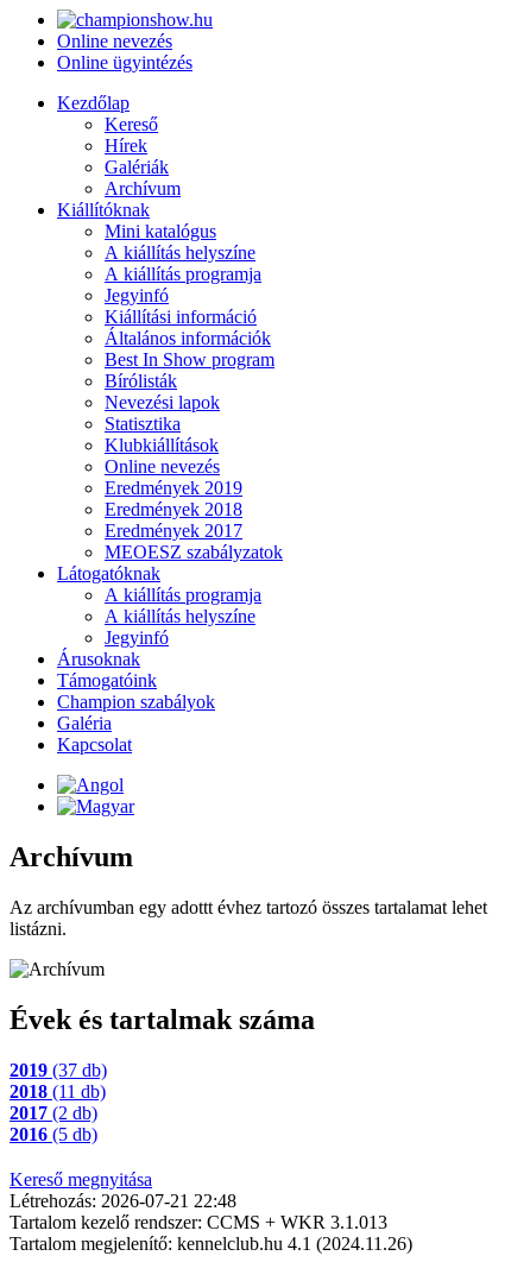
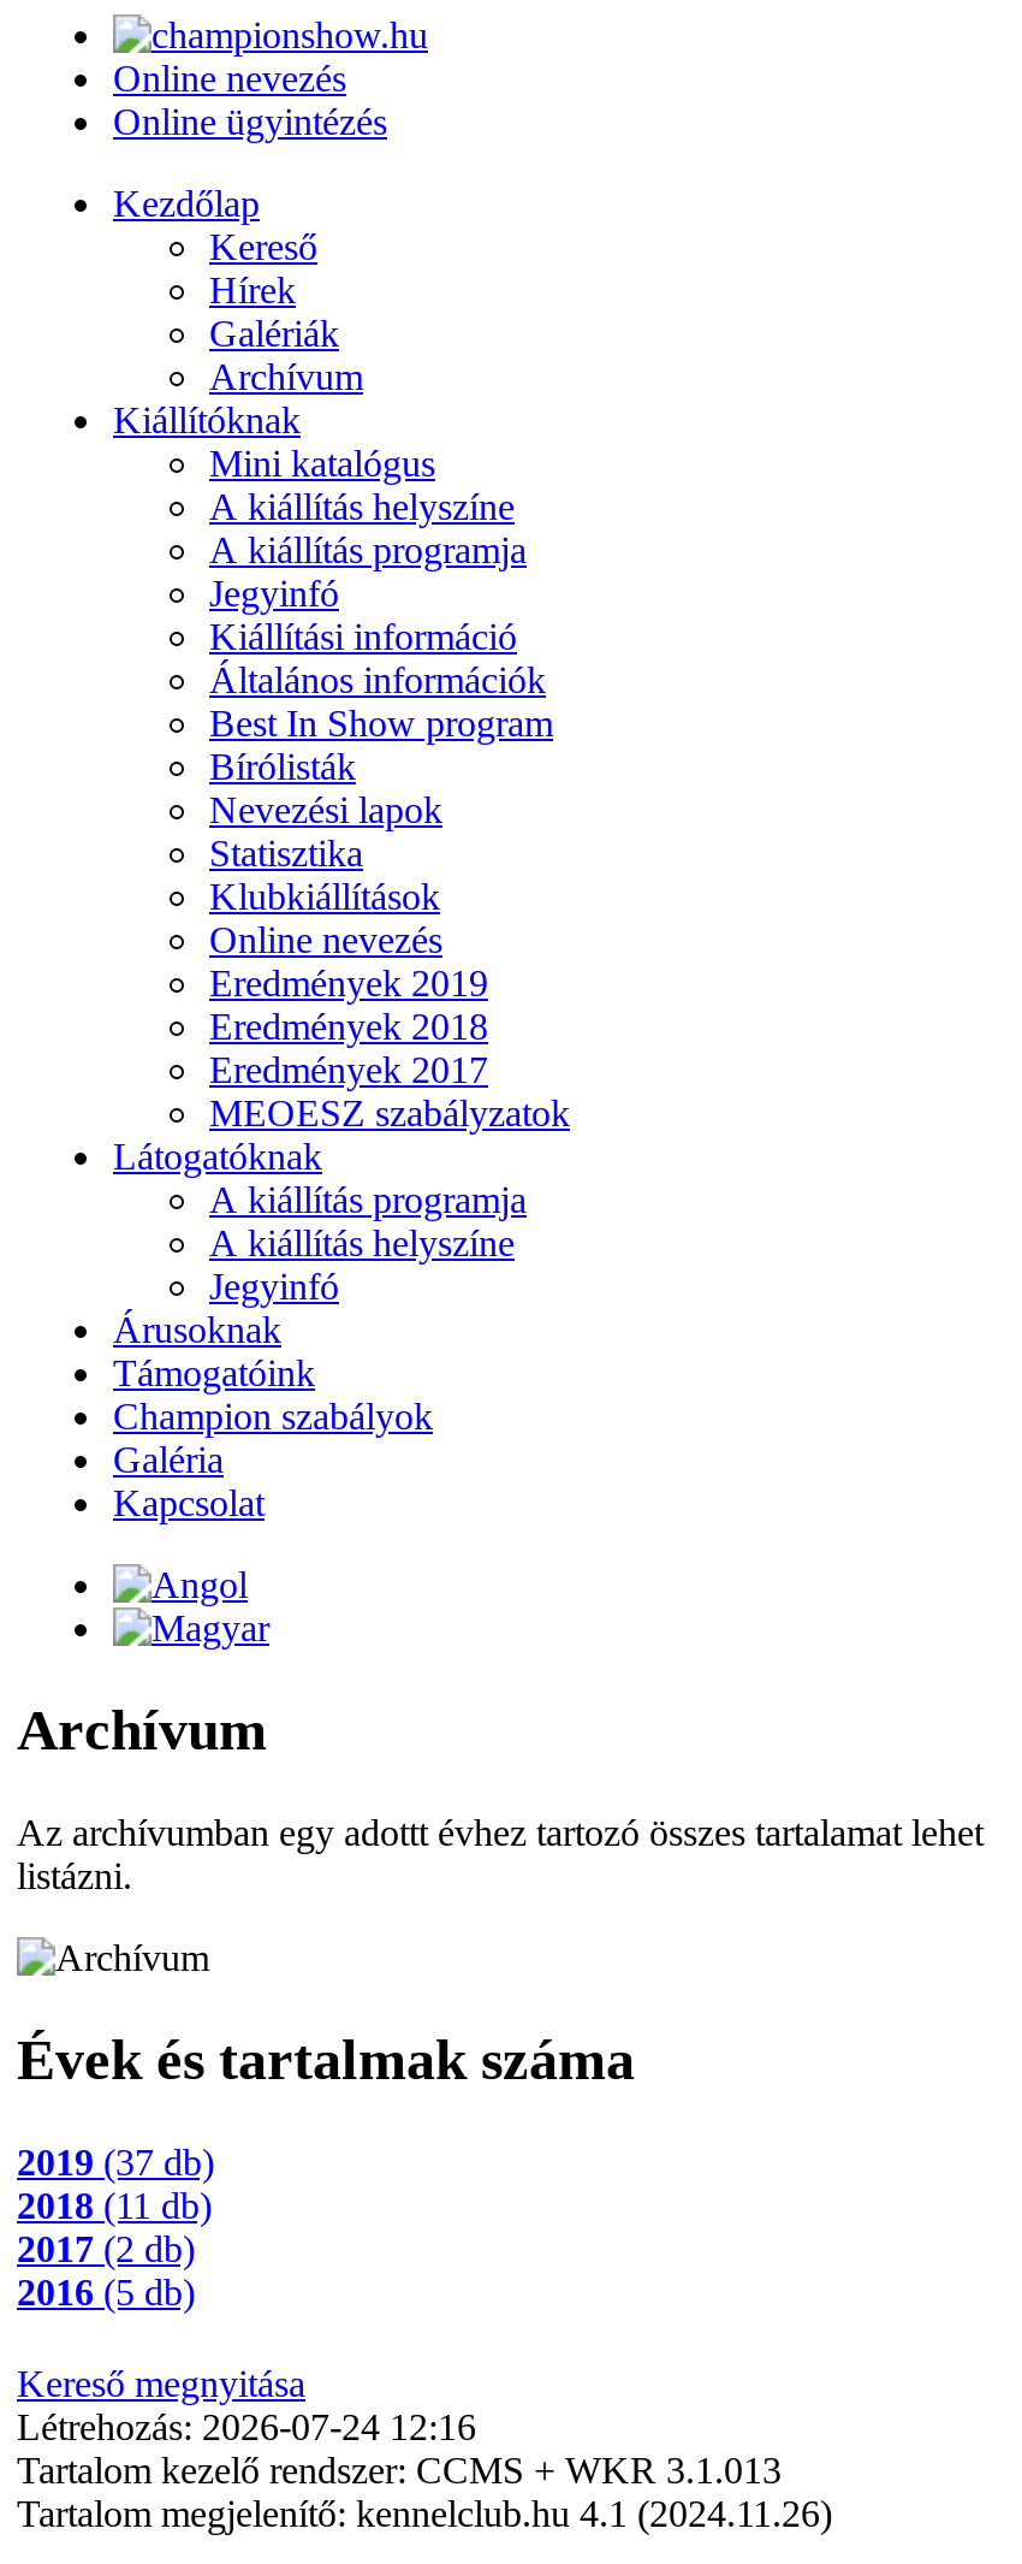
- Létrehozás: 2026-07-21 22:48
+ Létrehozás: 2026-07-24 12:16
